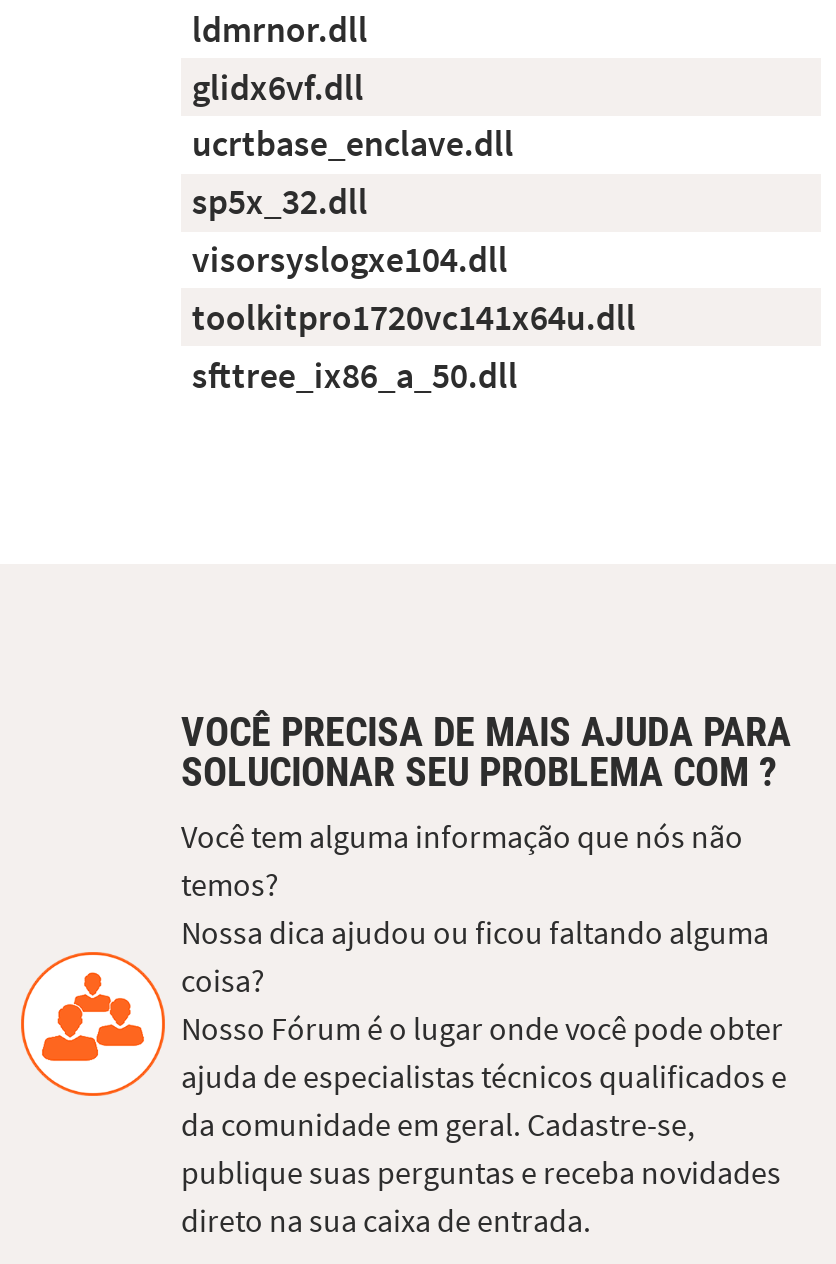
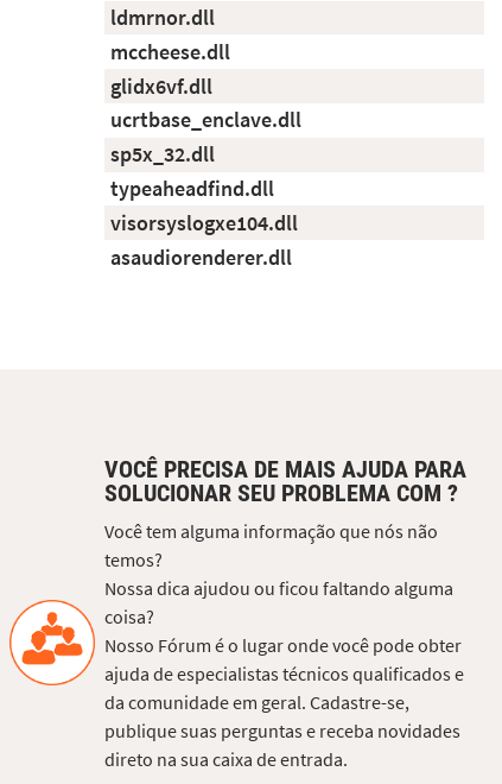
+ mccheese.dll

+ typeaheadfind.dll

moved down: visorsyslogxe104.dll

- toolkitpro1720vc141x64u.dll
- sfttree_ix86_a_50.dll
+ asaudiorenderer.dll
